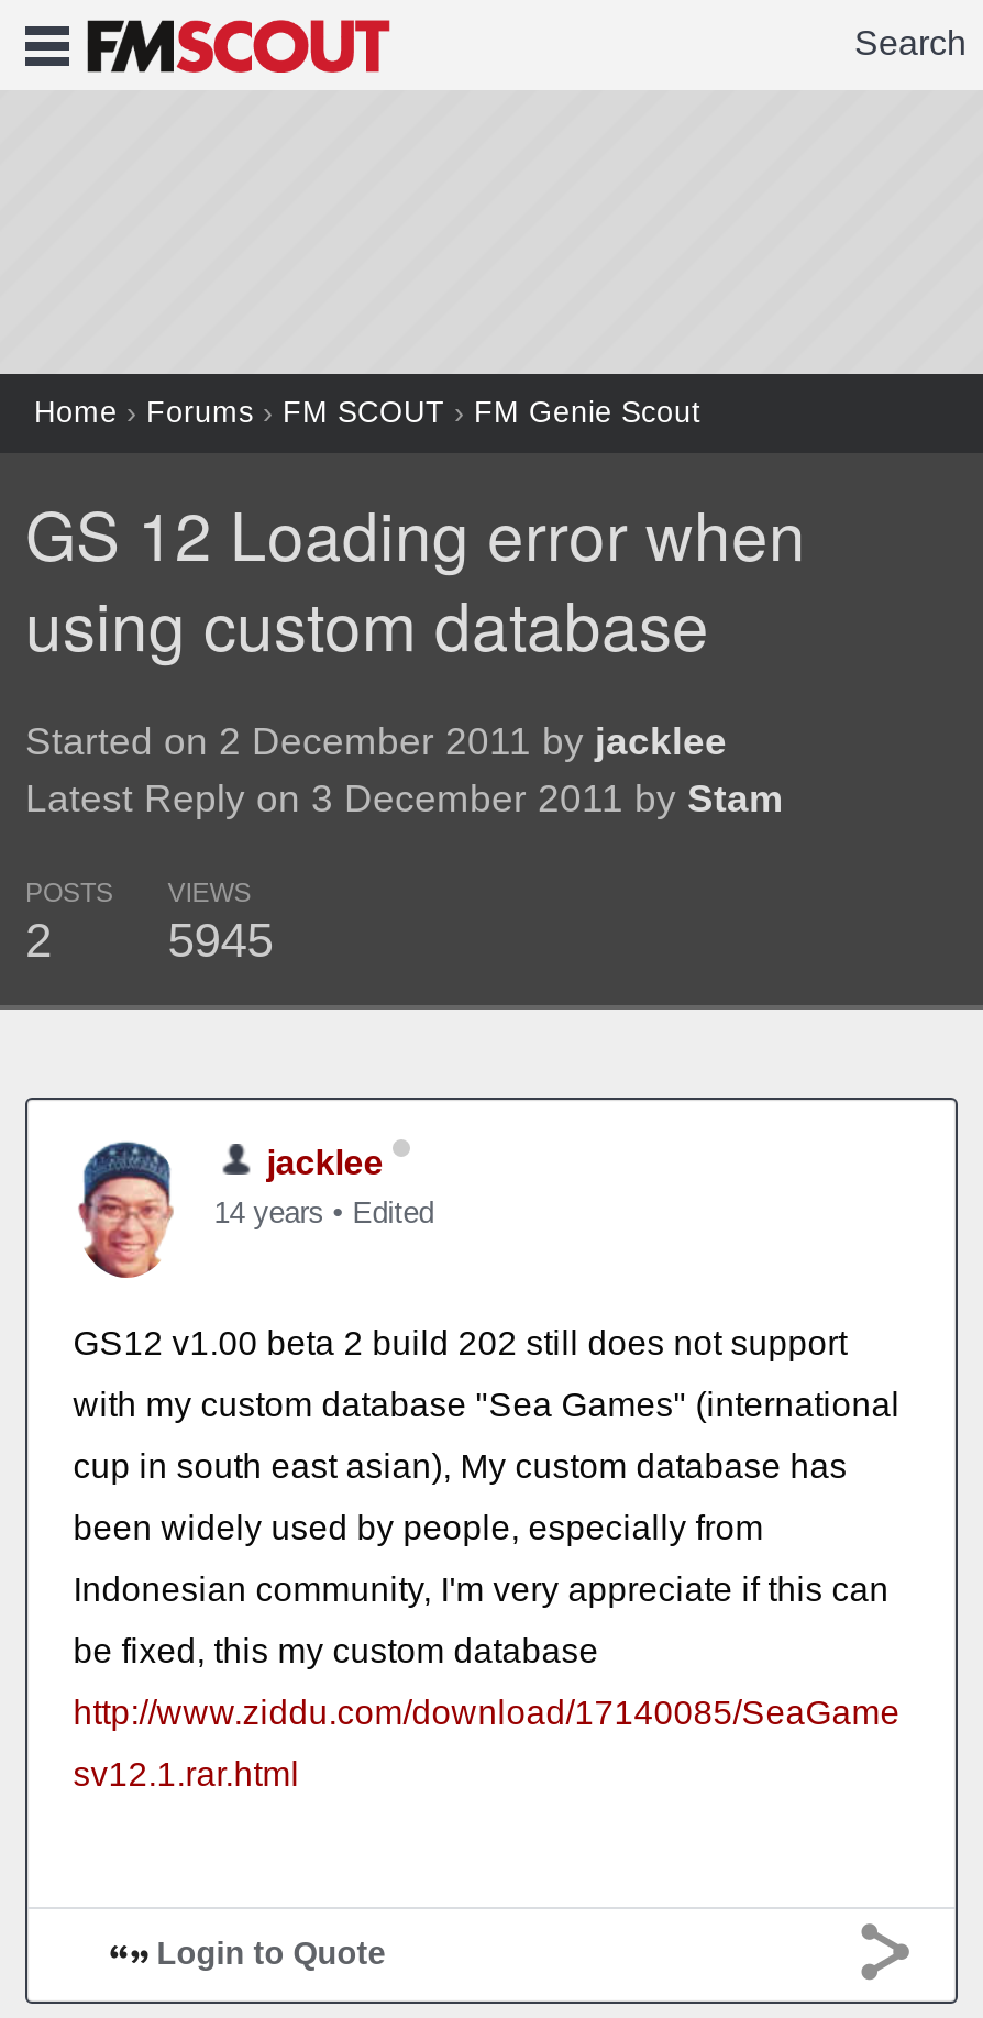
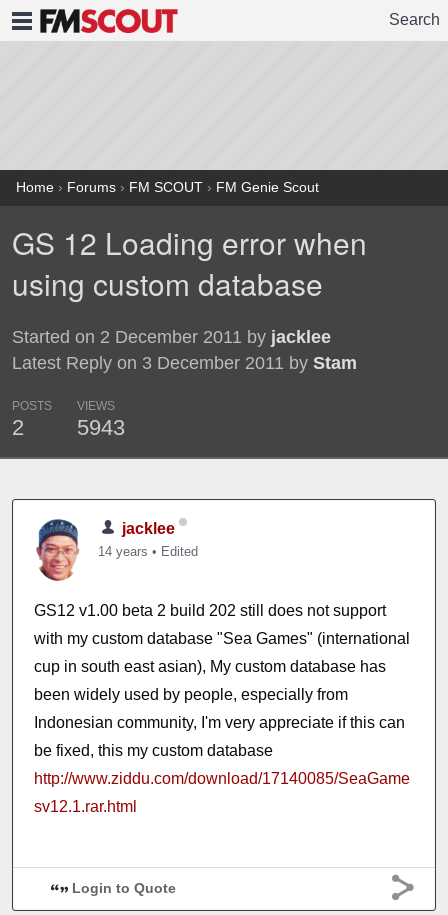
- 5945
+ 5943
